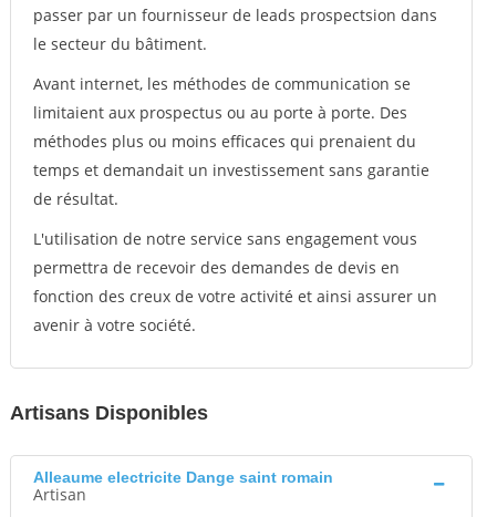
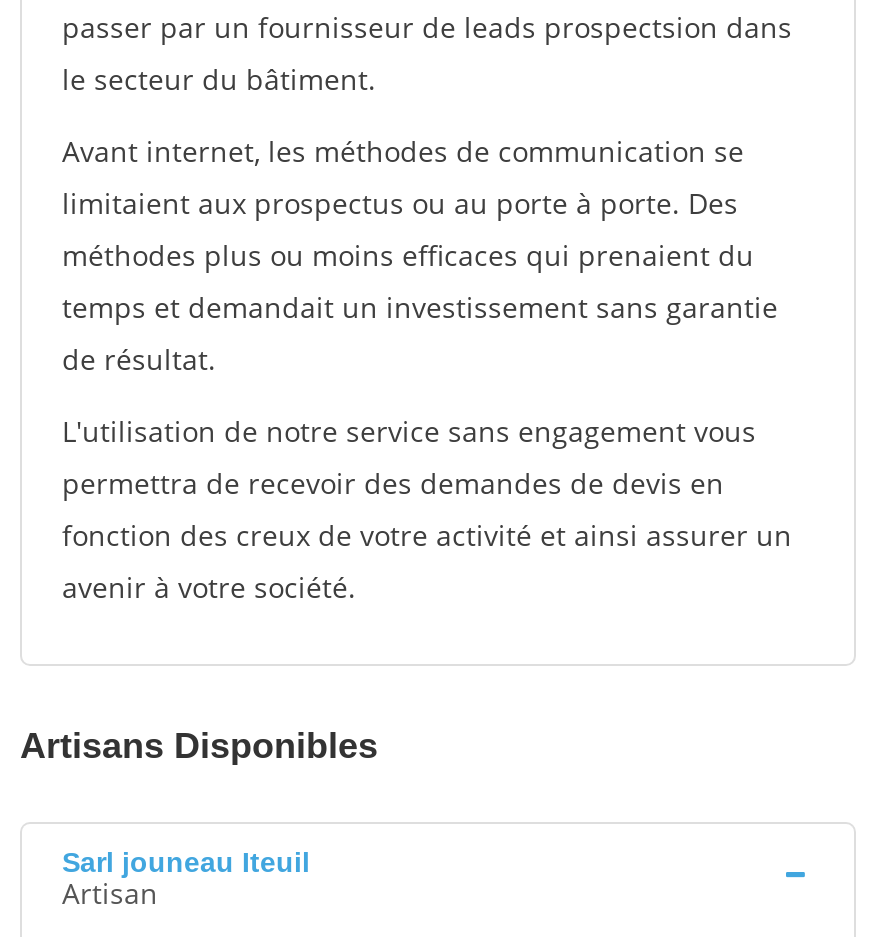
- Alleaume electricite Dange saint romain
+ Sarl jouneau Iteuil
